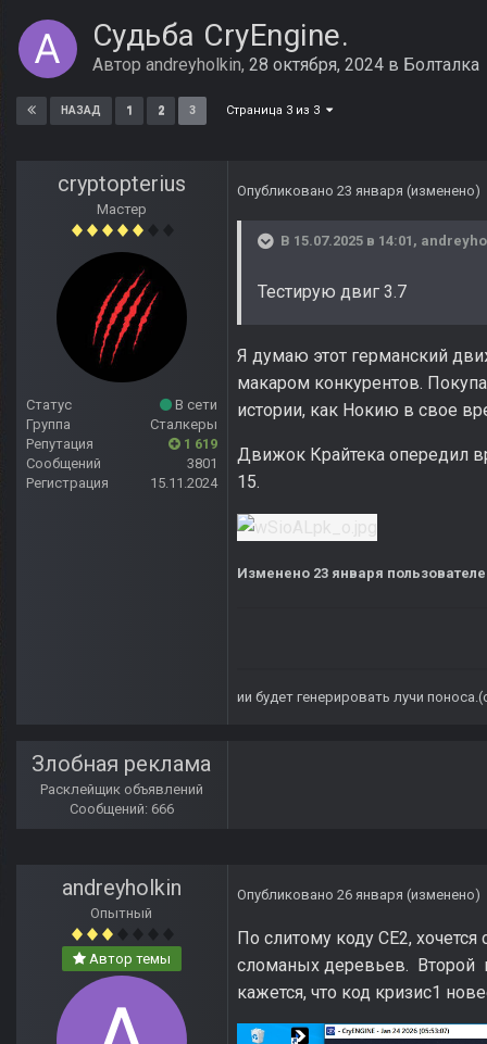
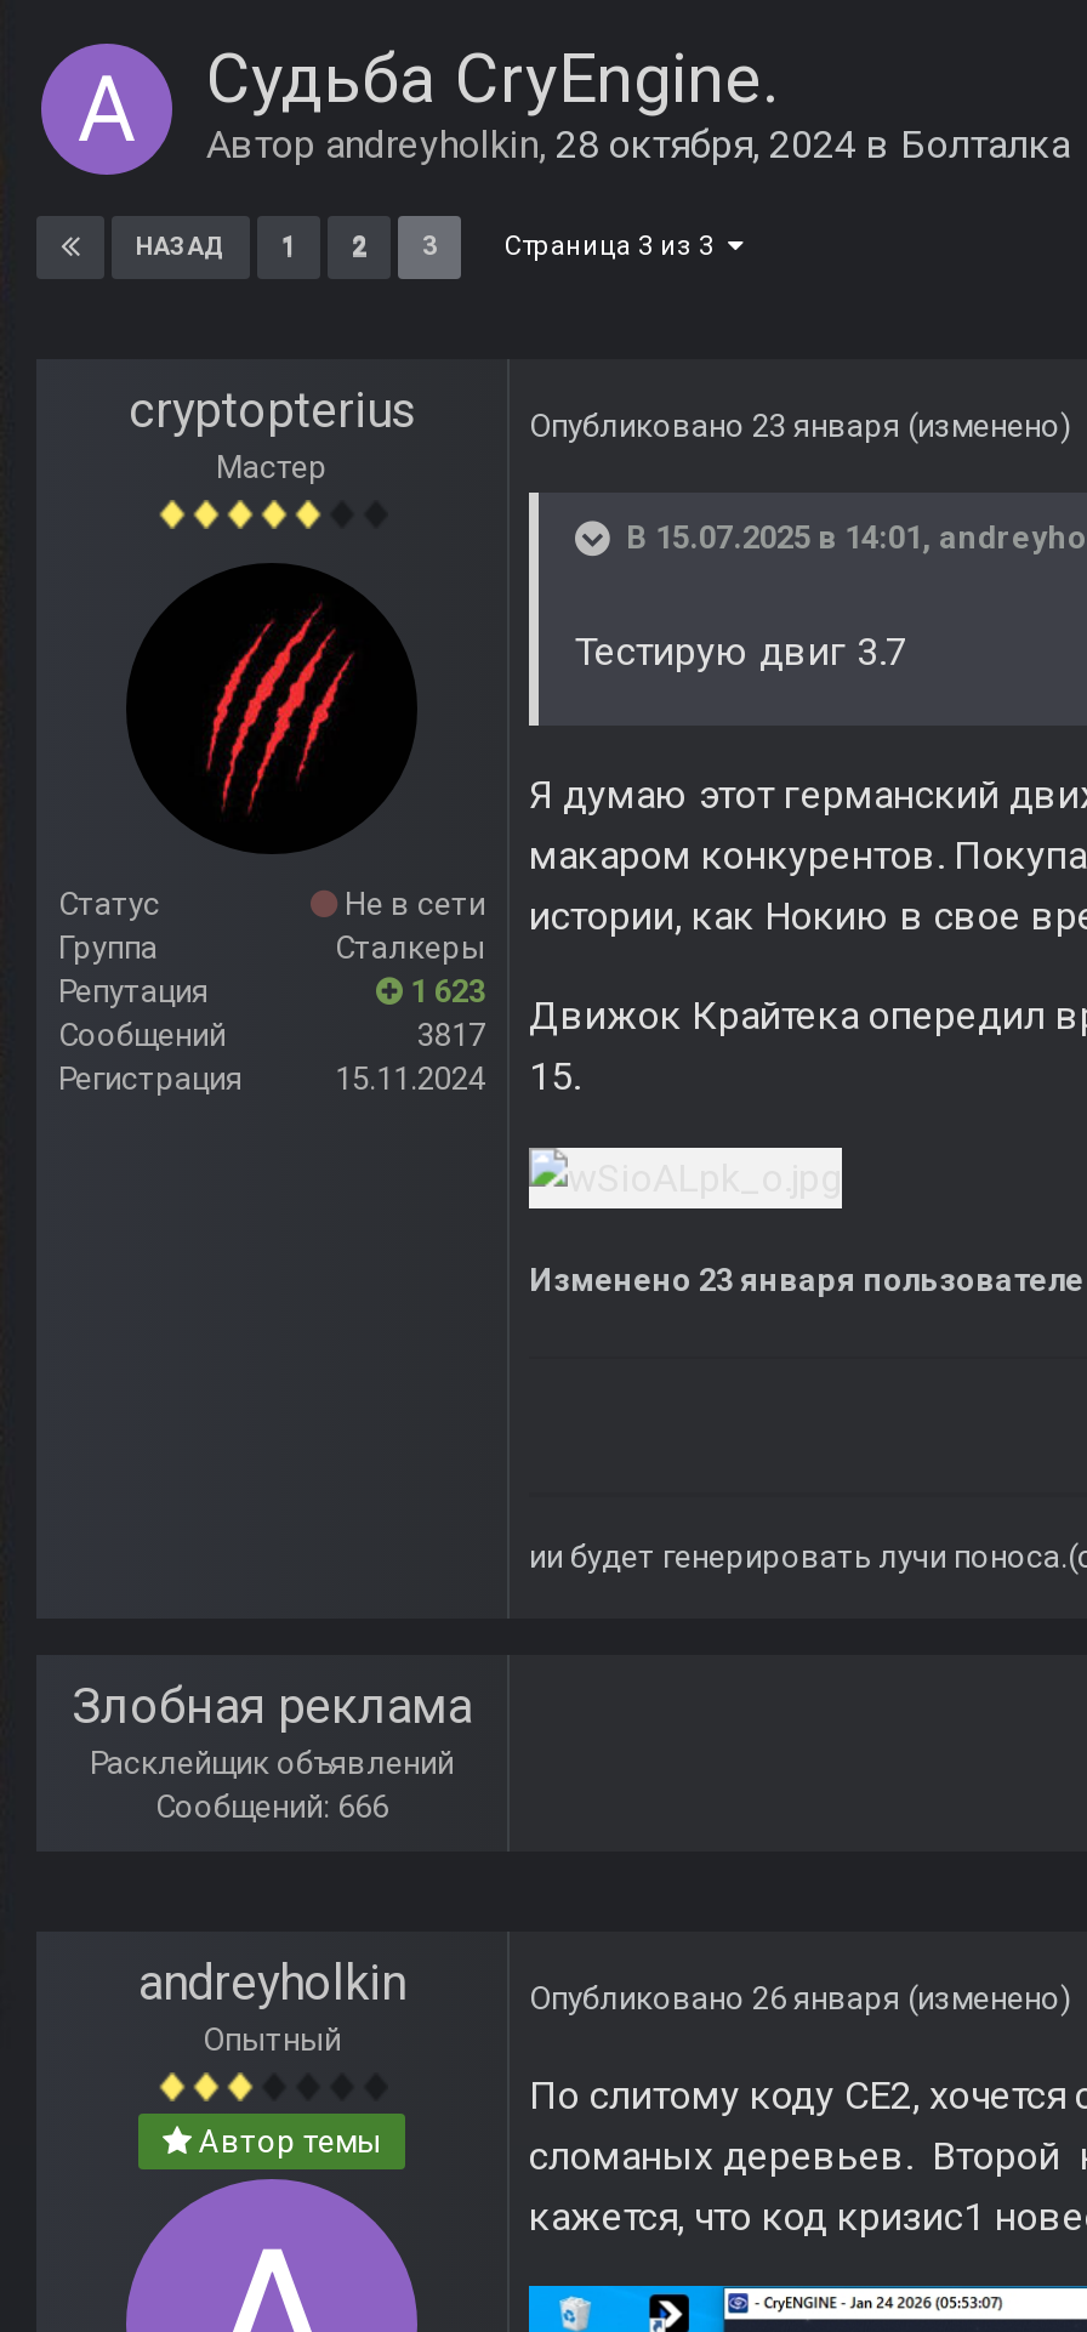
- В сети
+ Не в сети

- 1 619
+ 1 623

- 3801
+ 3817
